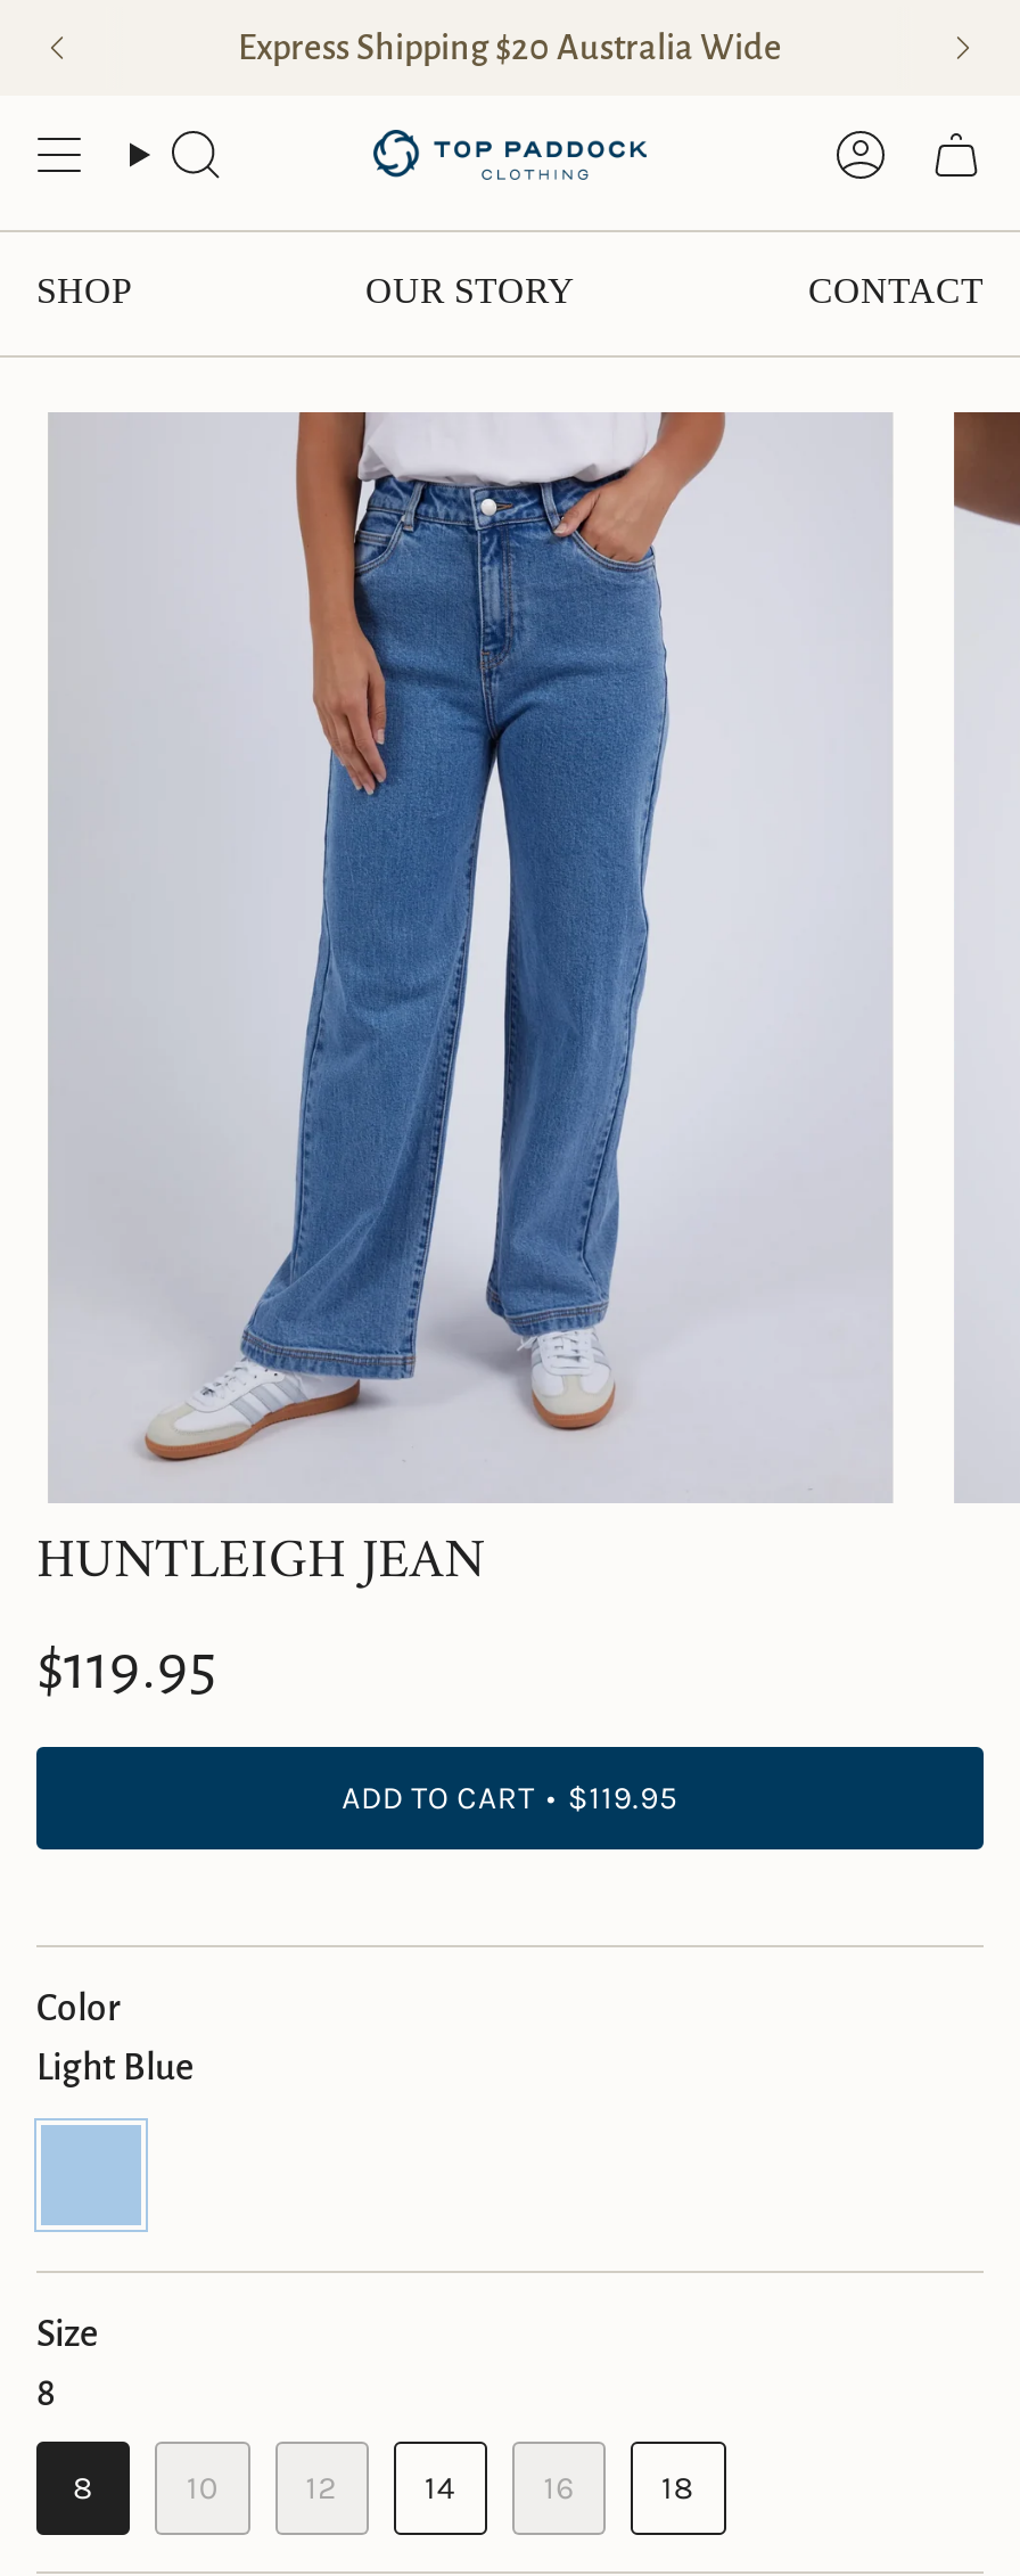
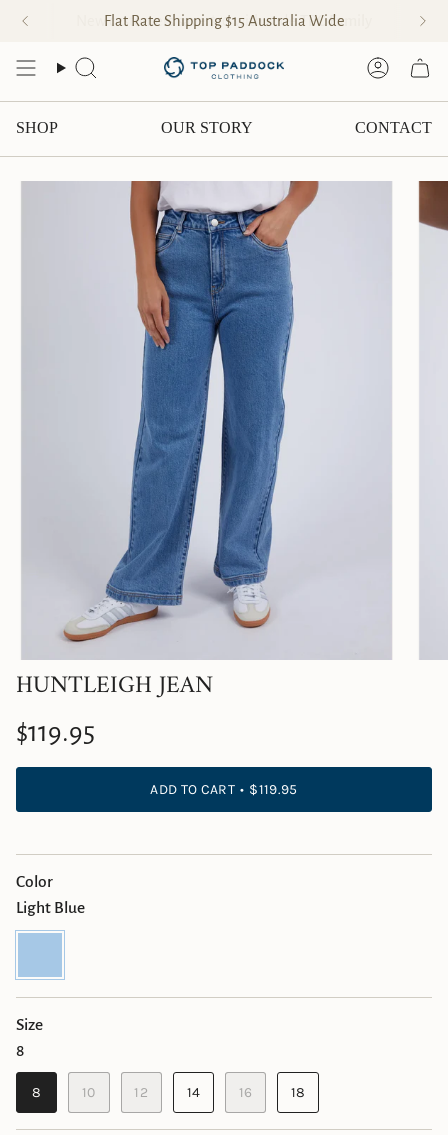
- Express Shipping $20 Australia Wide
+ Flat Rate Shipping $15 Australia Wide
